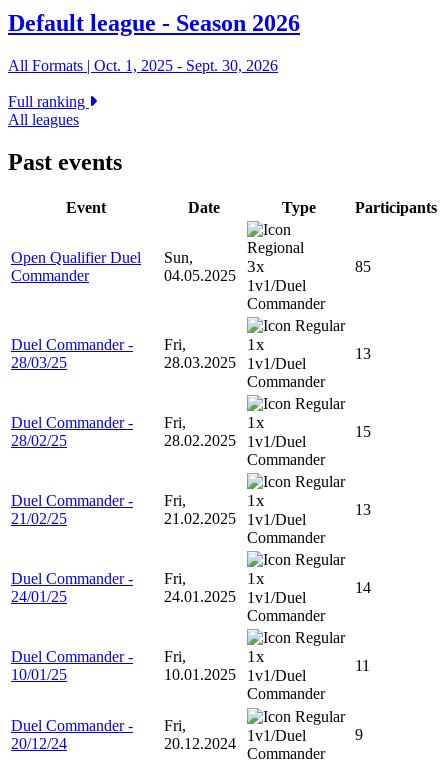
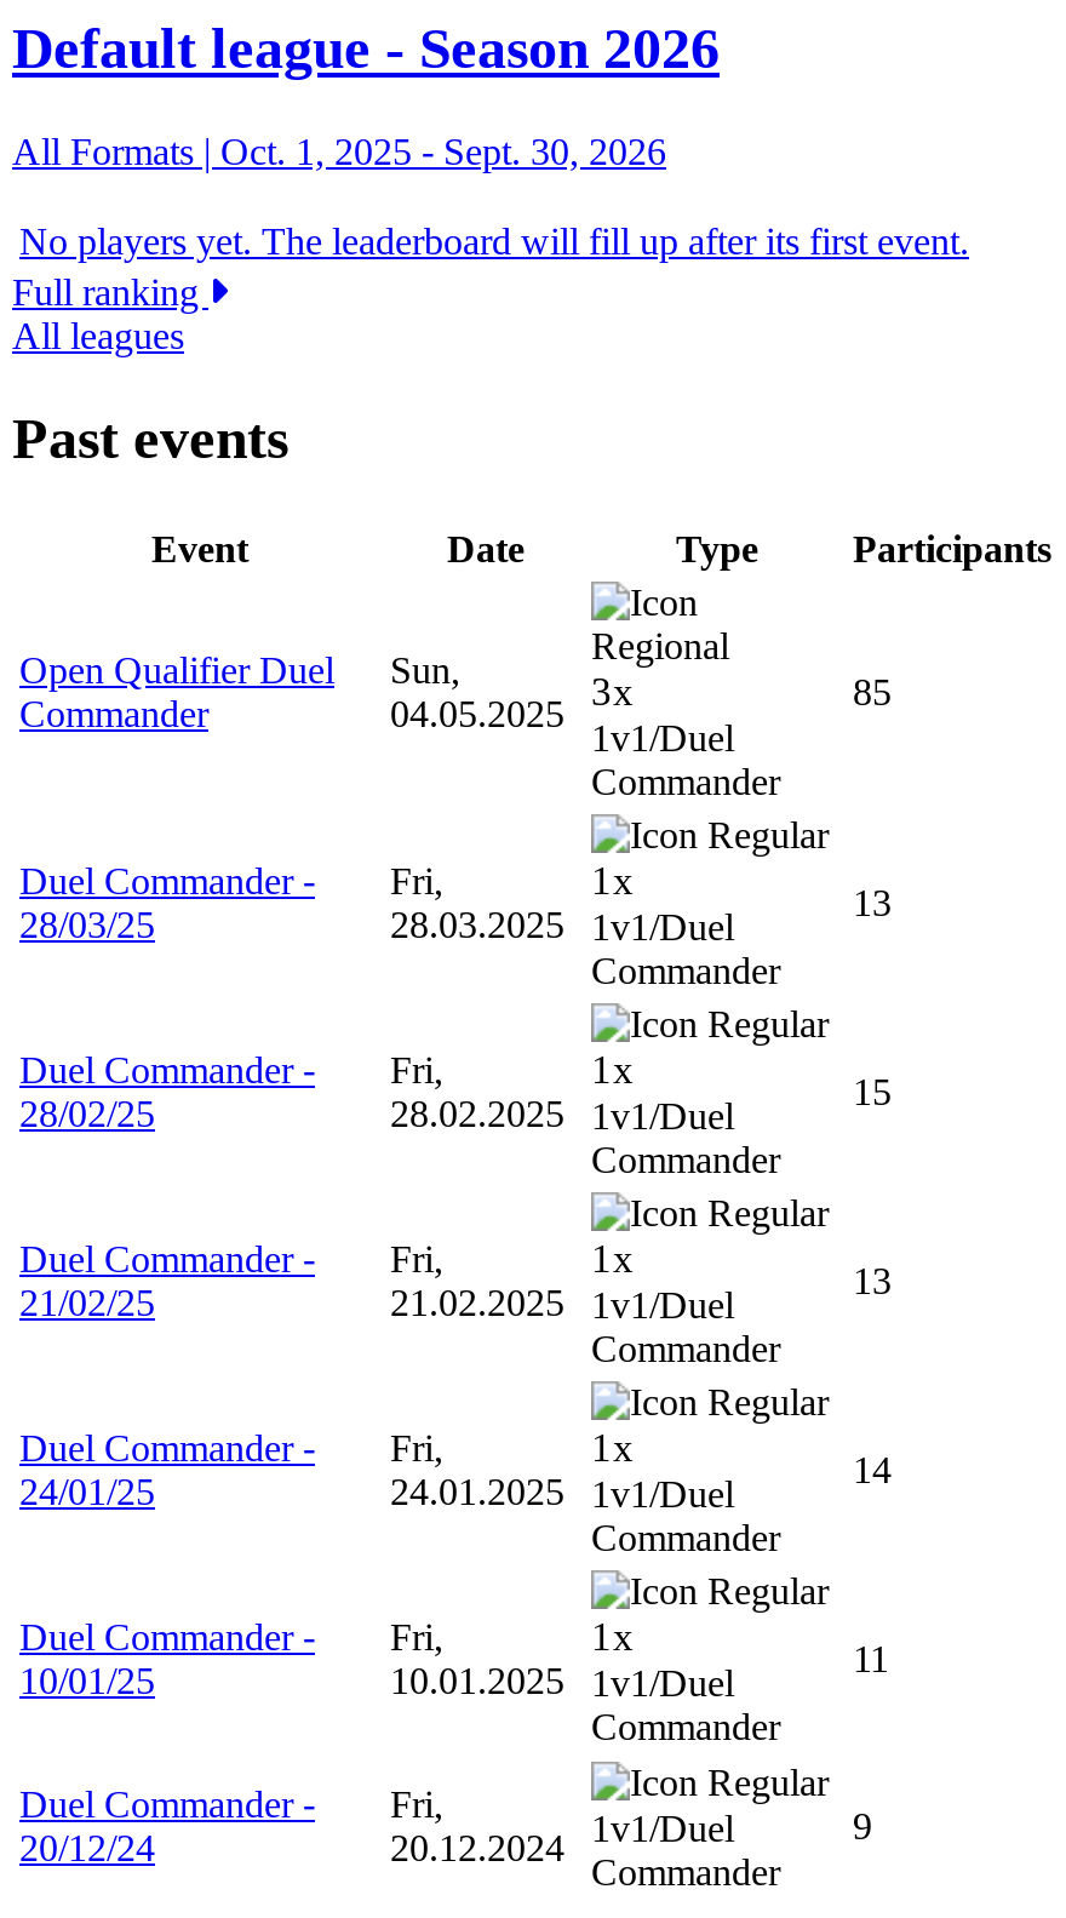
+ No players yet. The leaderboard will fill up after its first event.
